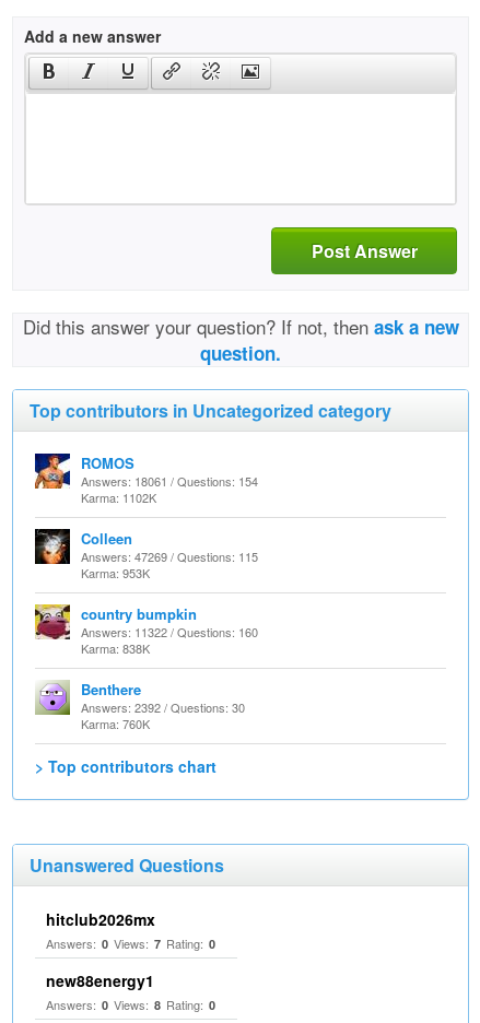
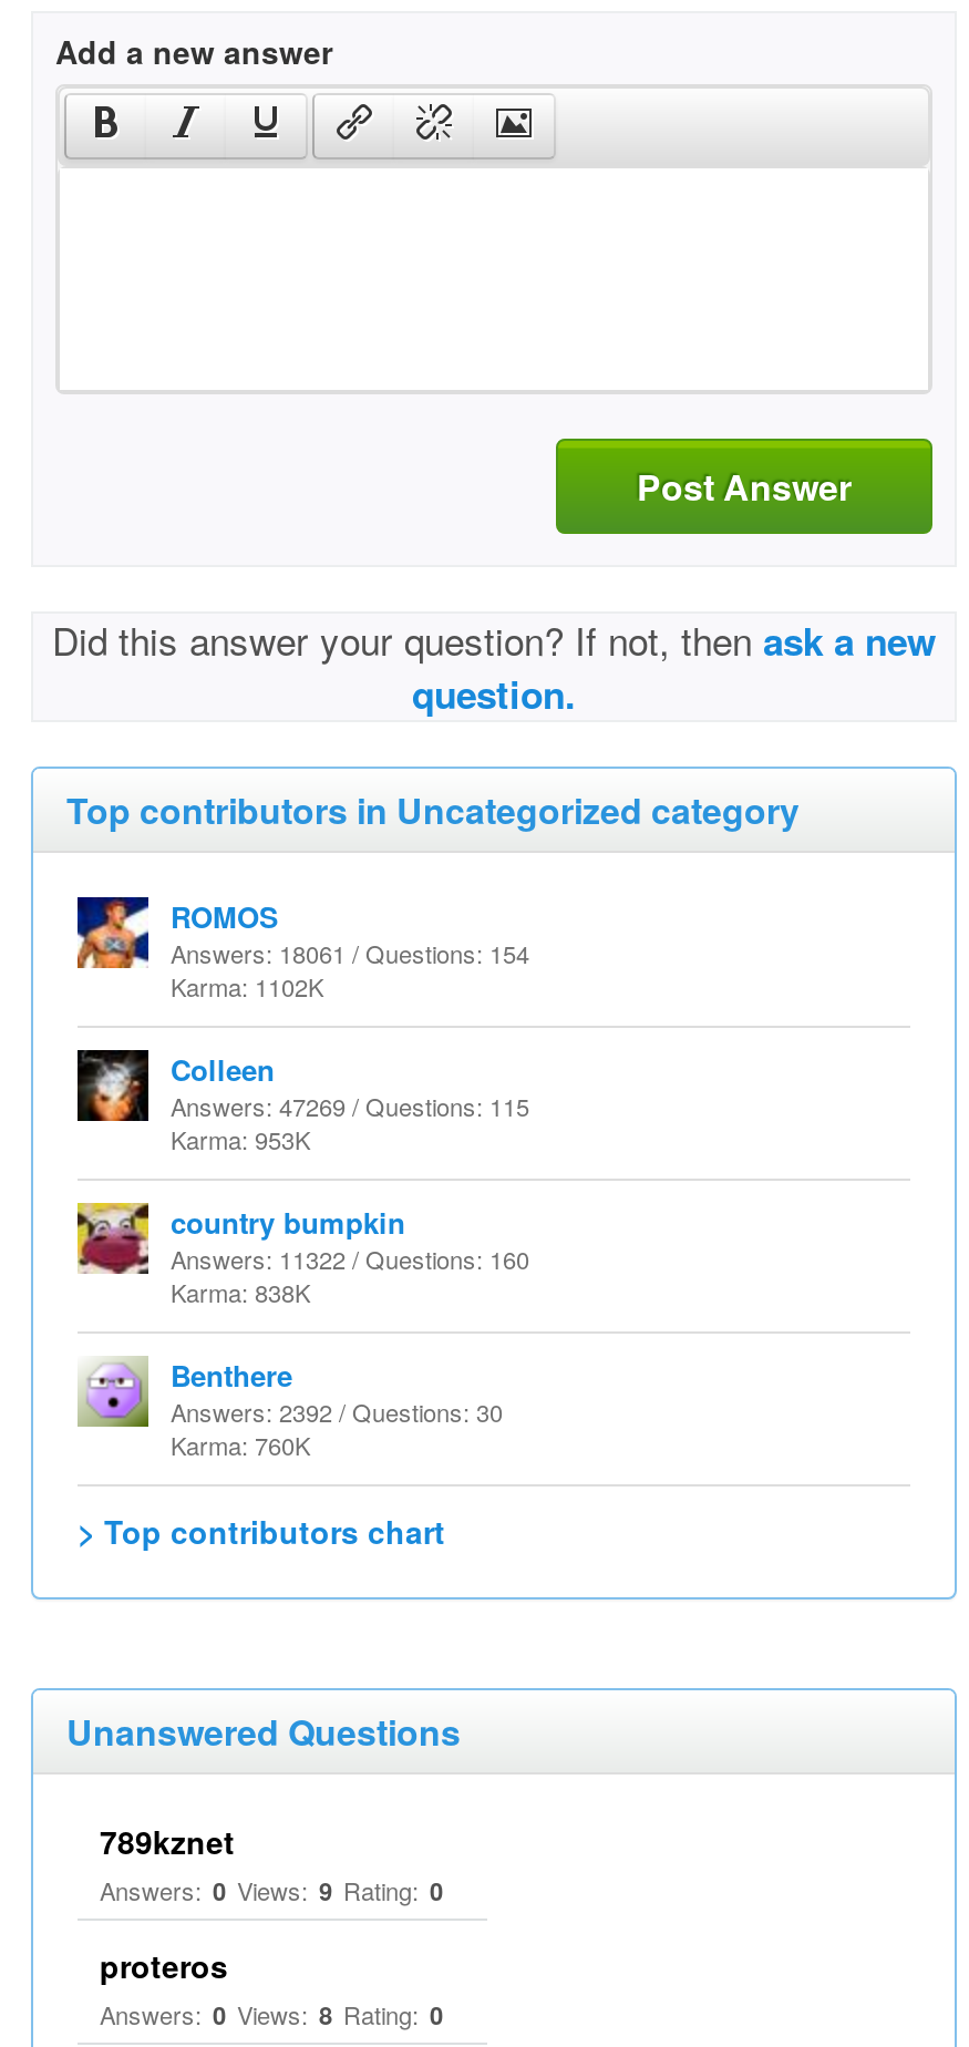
- hitclub2026mx
- Answers: 0 Views: 7 Rating: 0
+ 789kznet
+ Answers: 0 Views: 9 Rating: 0

- new88energy1
+ proteros
